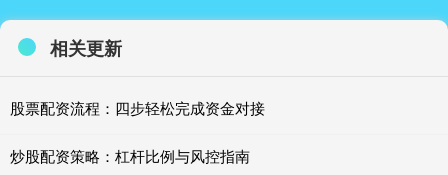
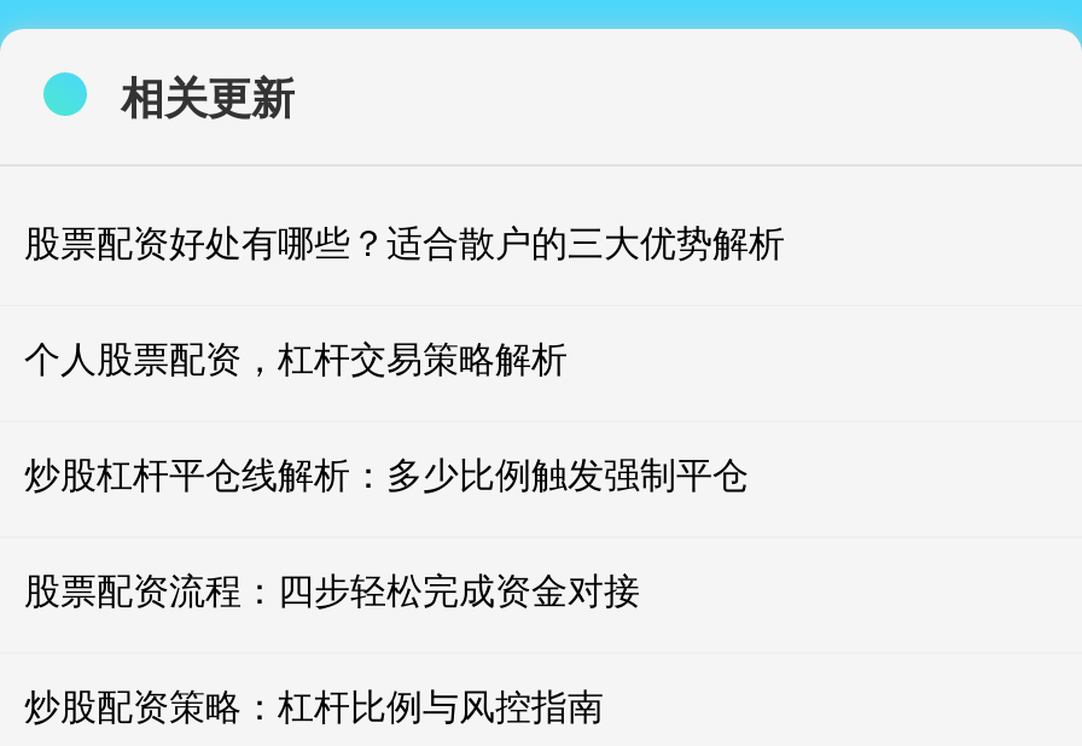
+ 股票配资好处有哪些？适合散户的三大优势解析
+ 个人股票配资，杠杆交易策略解析
+ 炒股杠杆平仓线解析：多少比例触发强制平仓
